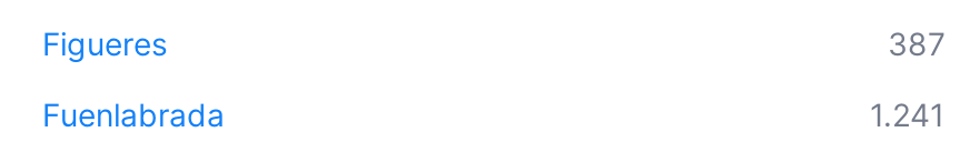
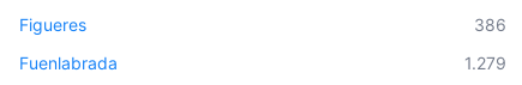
- 387
+ 386

- 1.241
+ 1.279
